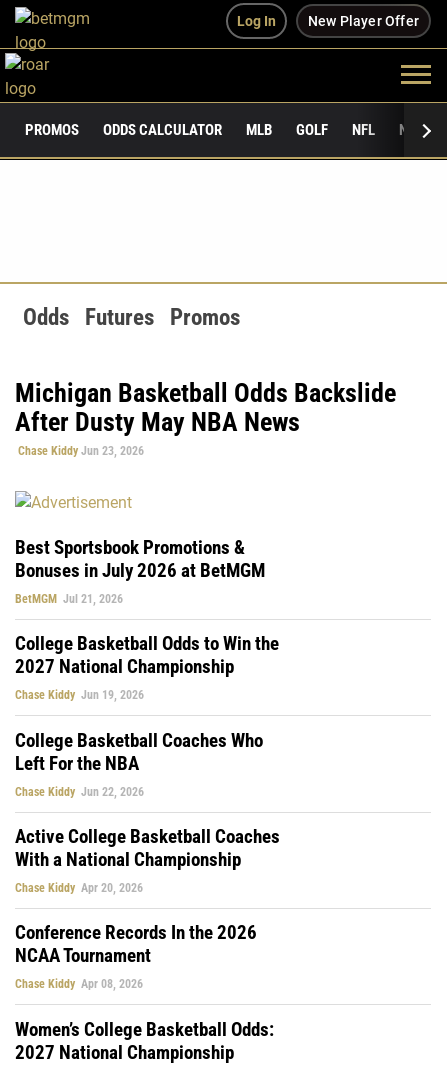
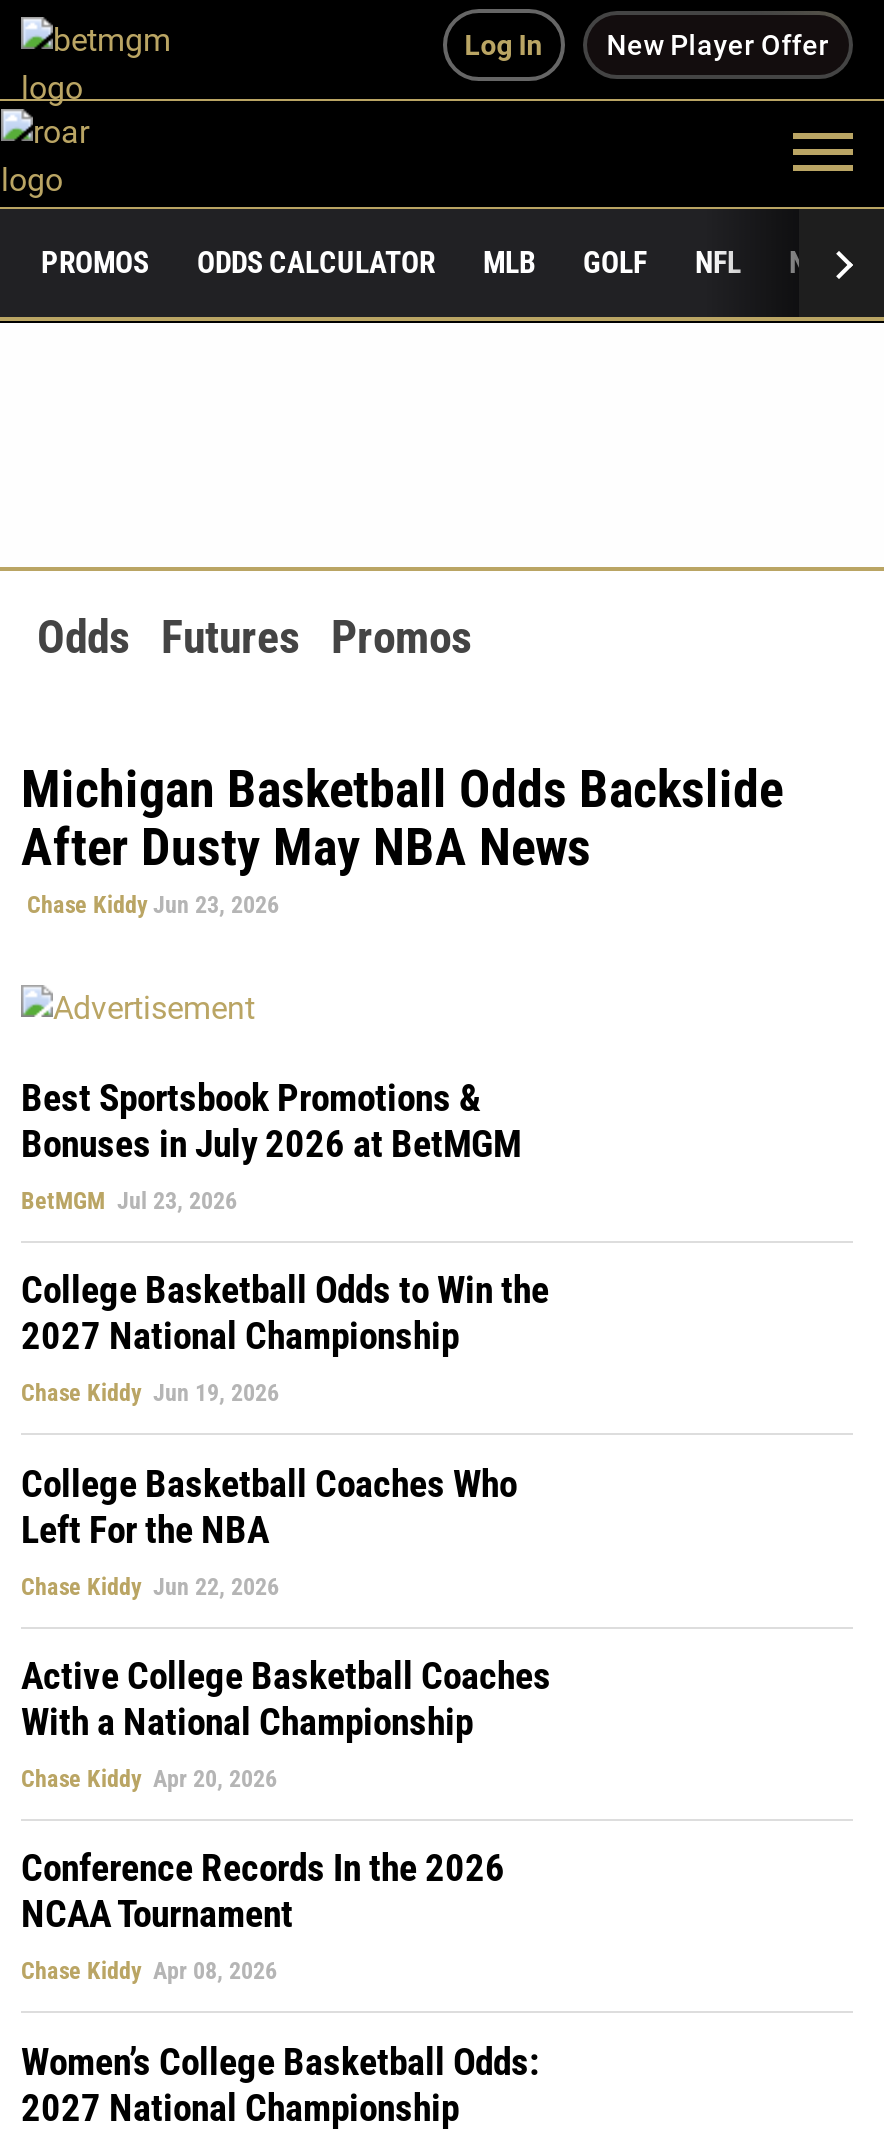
- BetMGM Jul 21, 2026
+ BetMGM Jul 23, 2026
